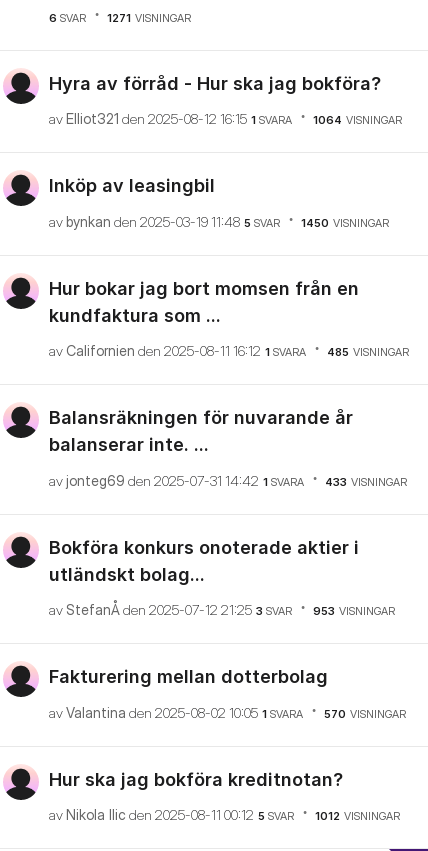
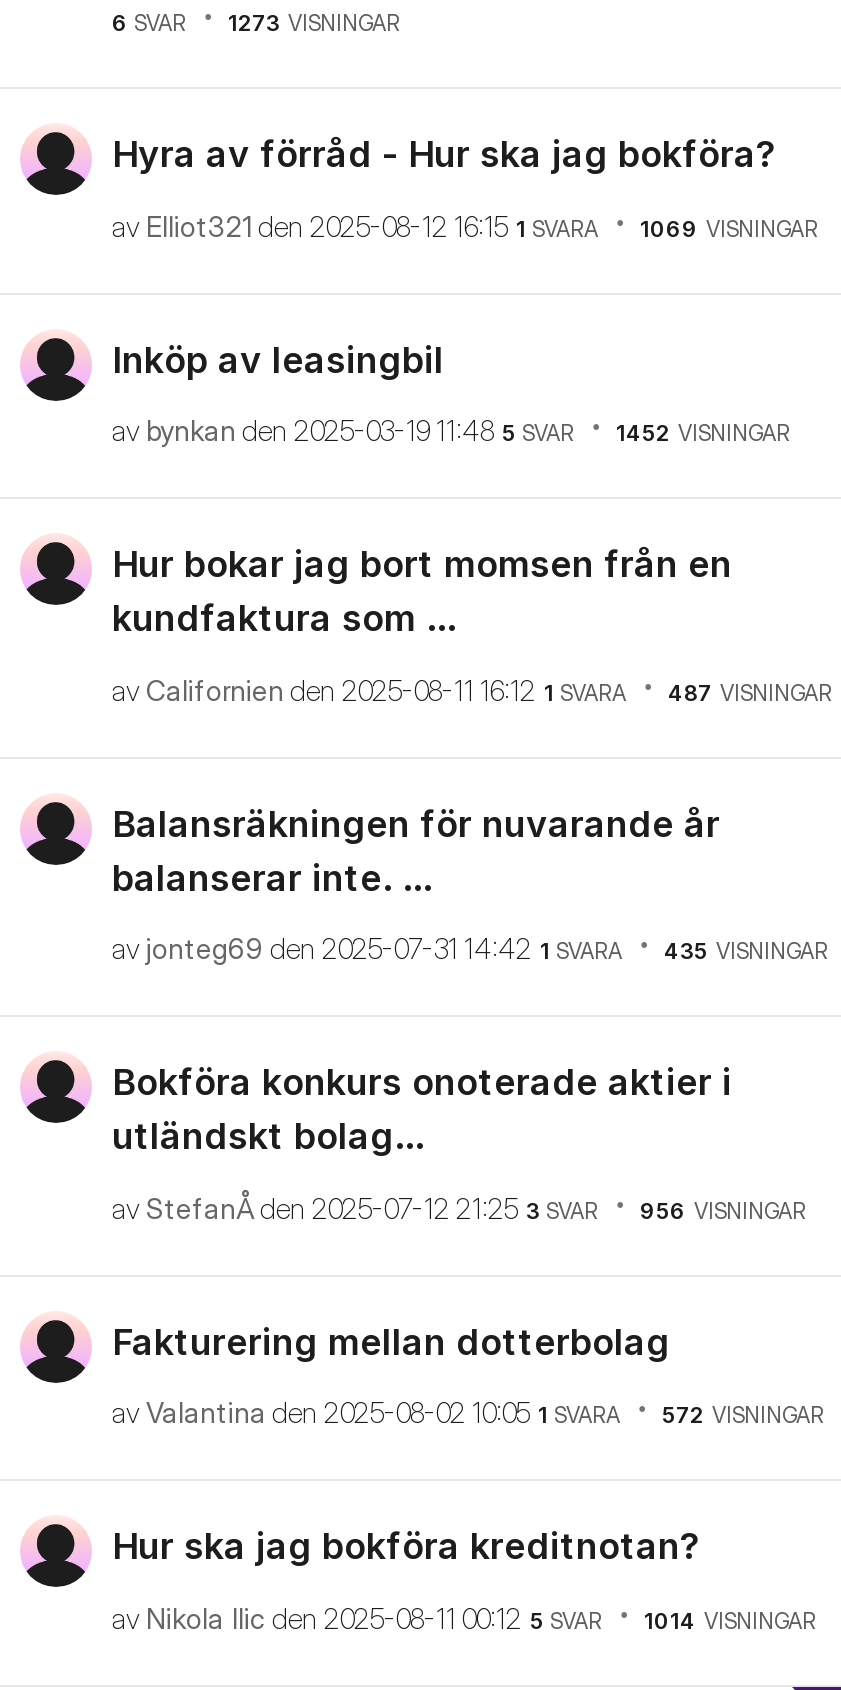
- 6 SVAR 1271 VISNINGAR
+ 6 SVAR 1273 VISNINGAR

- av Elliot321 den 2025-08-12 16:15 1 SVARA 1064 VISNINGAR
+ av Elliot321 den 2025-08-12 16:15 1 SVARA 1069 VISNINGAR

- av bynkan den 2025-03-19 11:48 5 SVAR 1450 VISNINGAR
+ av bynkan den 2025-03-19 11:48 5 SVAR 1452 VISNINGAR

- av Californien den 2025-08-11 16:12 1 SVARA 485 VISNINGAR
+ av Californien den 2025-08-11 16:12 1 SVARA 487 VISNINGAR

- av jonteg69 den 2025-07-31 14:42 1 SVARA 433 VISNINGAR
+ av jonteg69 den 2025-07-31 14:42 1 SVARA 435 VISNINGAR

- av StefanÅ den 2025-07-12 21:25 3 SVAR 953 VISNINGAR
+ av StefanÅ den 2025-07-12 21:25 3 SVAR 956 VISNINGAR

- av Valantina den 2025-08-02 10:05 1 SVARA 570 VISNINGAR
+ av Valantina den 2025-08-02 10:05 1 SVARA 572 VISNINGAR

- av Nikola Ilic den 2025-08-11 00:12 5 SVAR 1012 VISNINGAR
+ av Nikola Ilic den 2025-08-11 00:12 5 SVAR 1014 VISNINGAR
